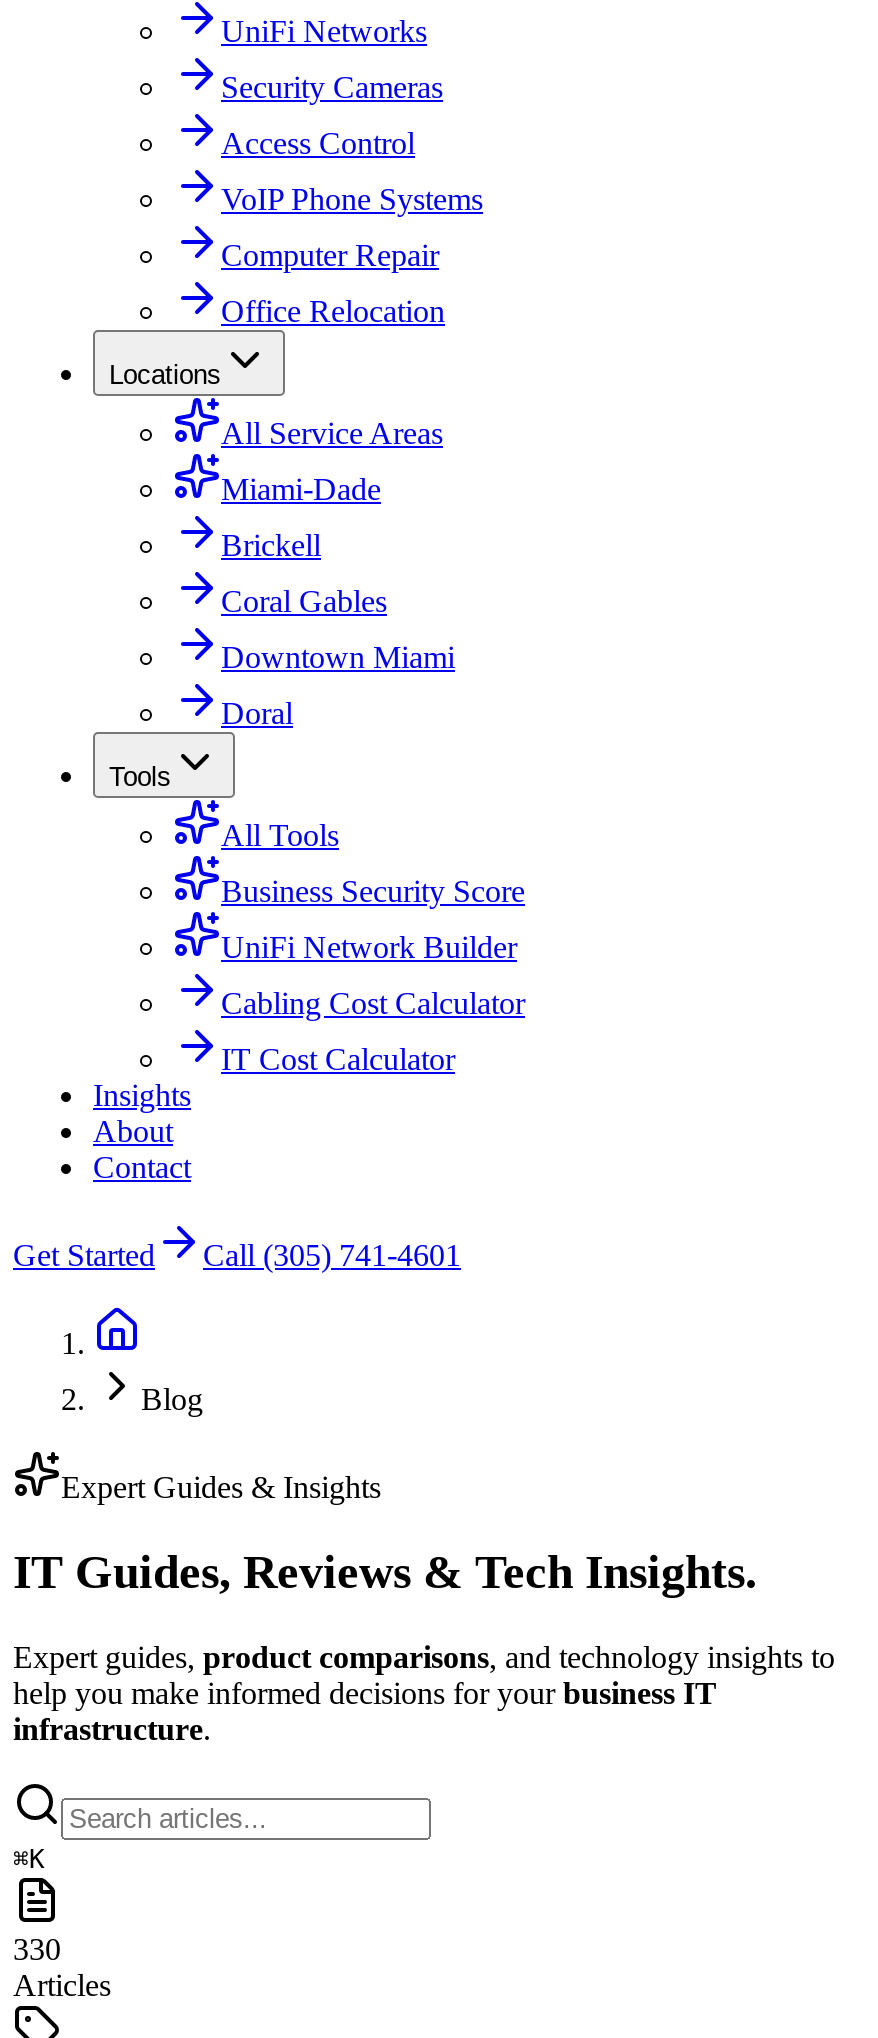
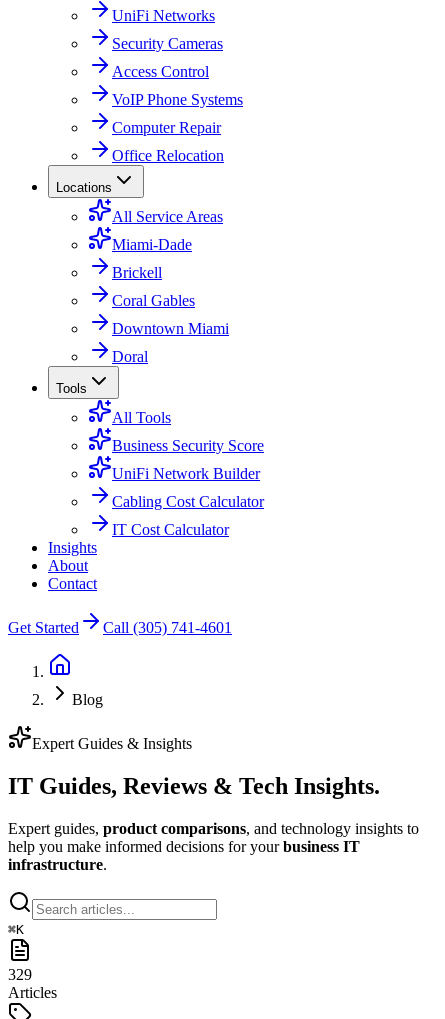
- 330
+ 329
